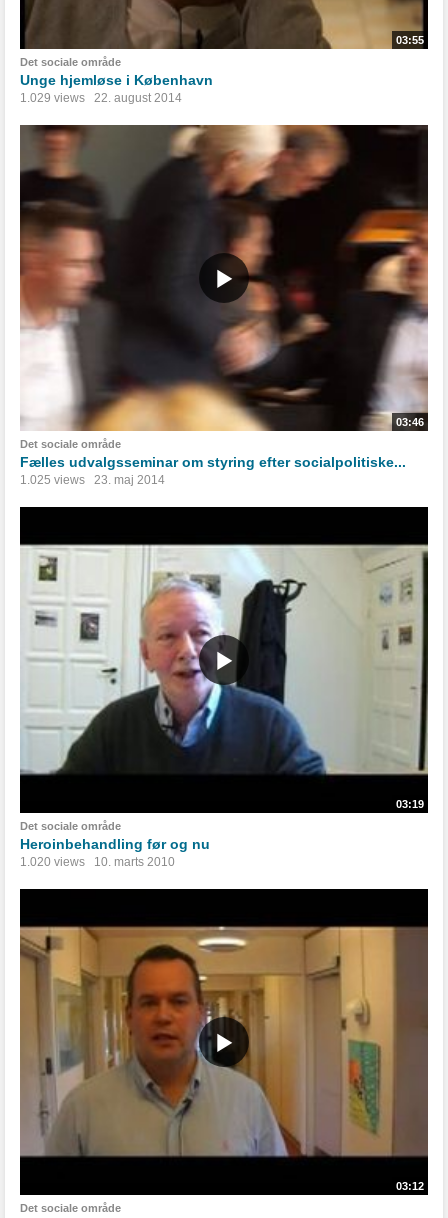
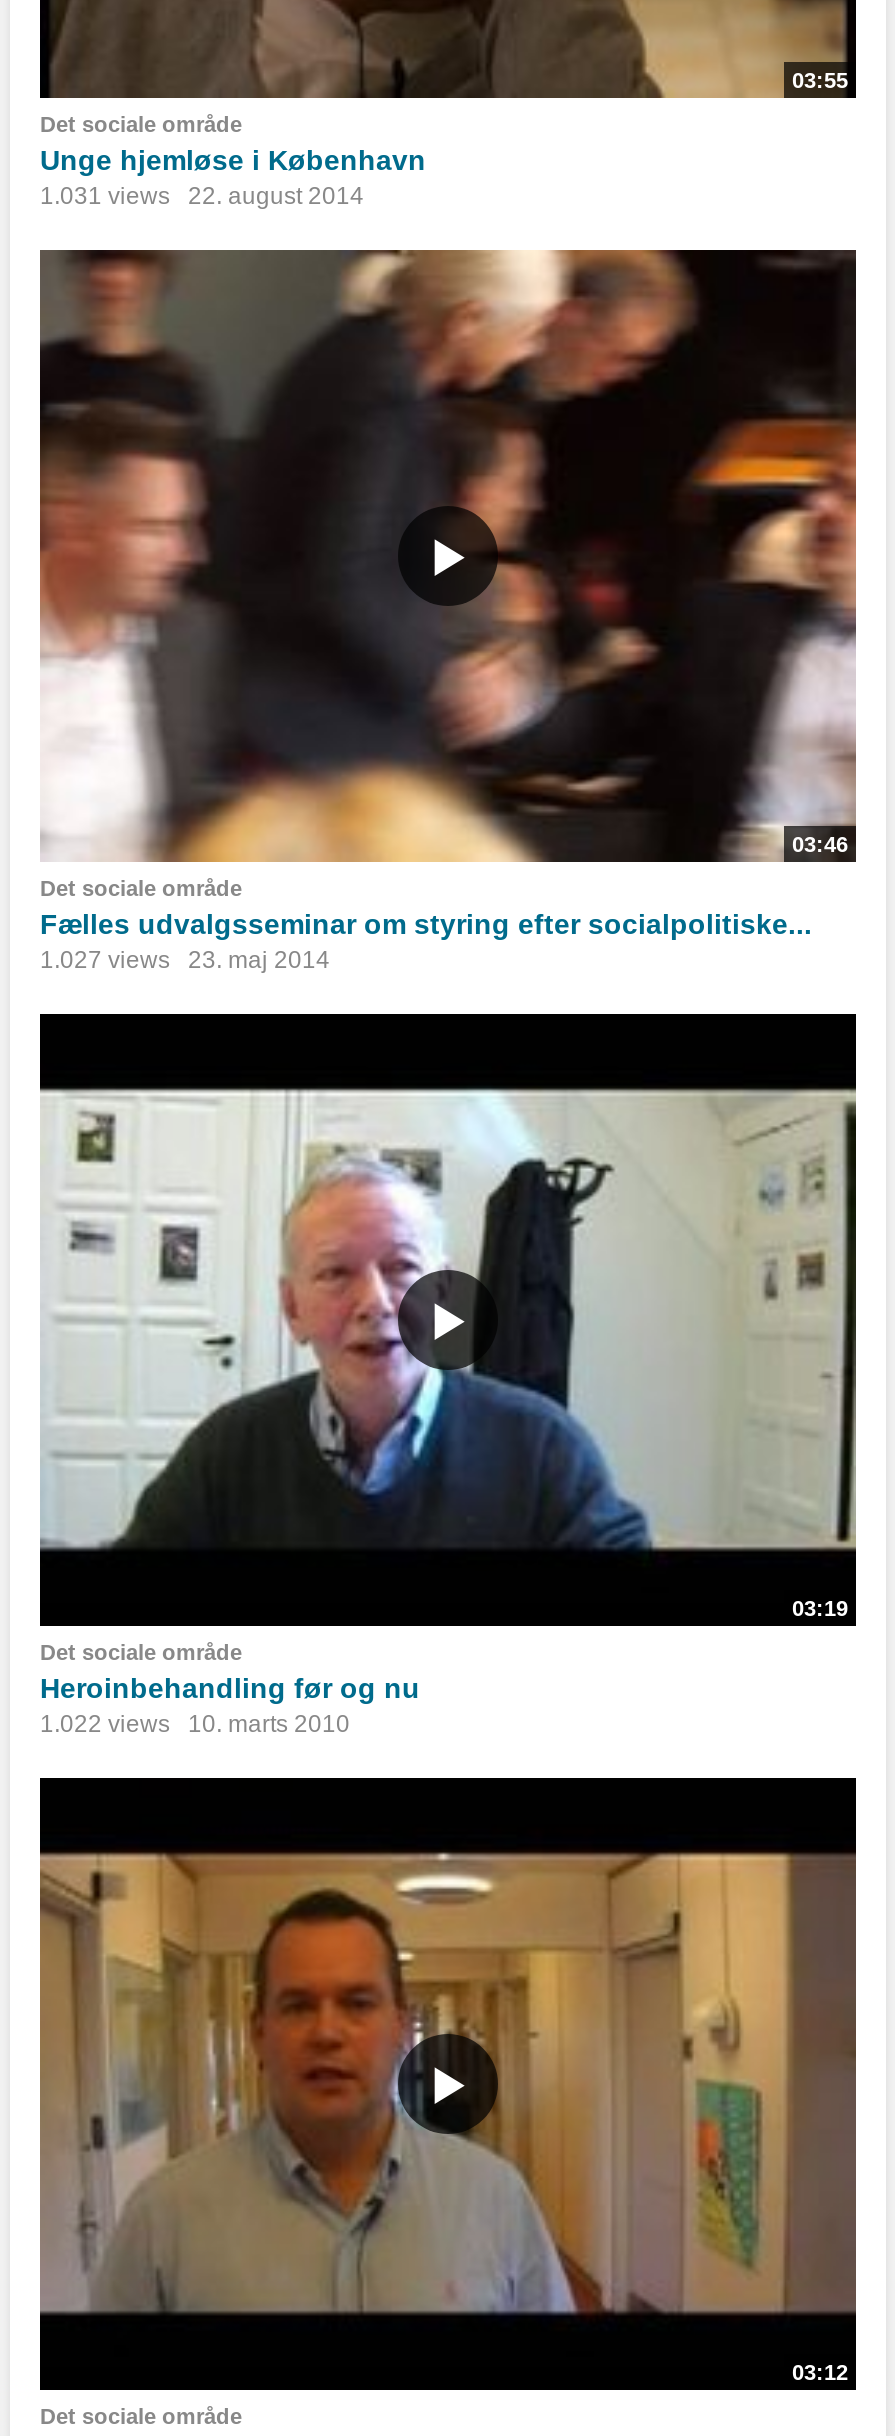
- 1.029 views 22. august 2014
+ 1.031 views 22. august 2014

- 1.025 views 23. maj 2014
+ 1.027 views 23. maj 2014

- 1.020 views 10. marts 2010
+ 1.022 views 10. marts 2010
